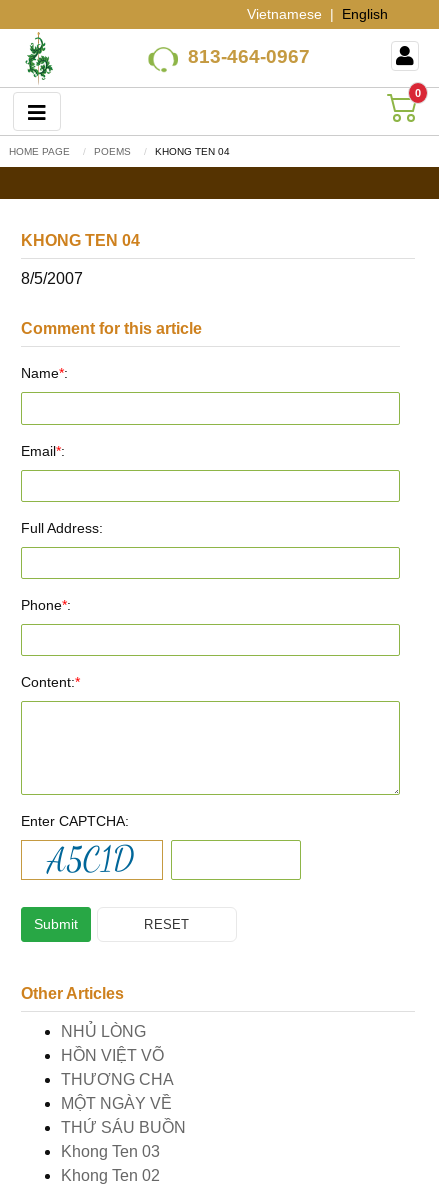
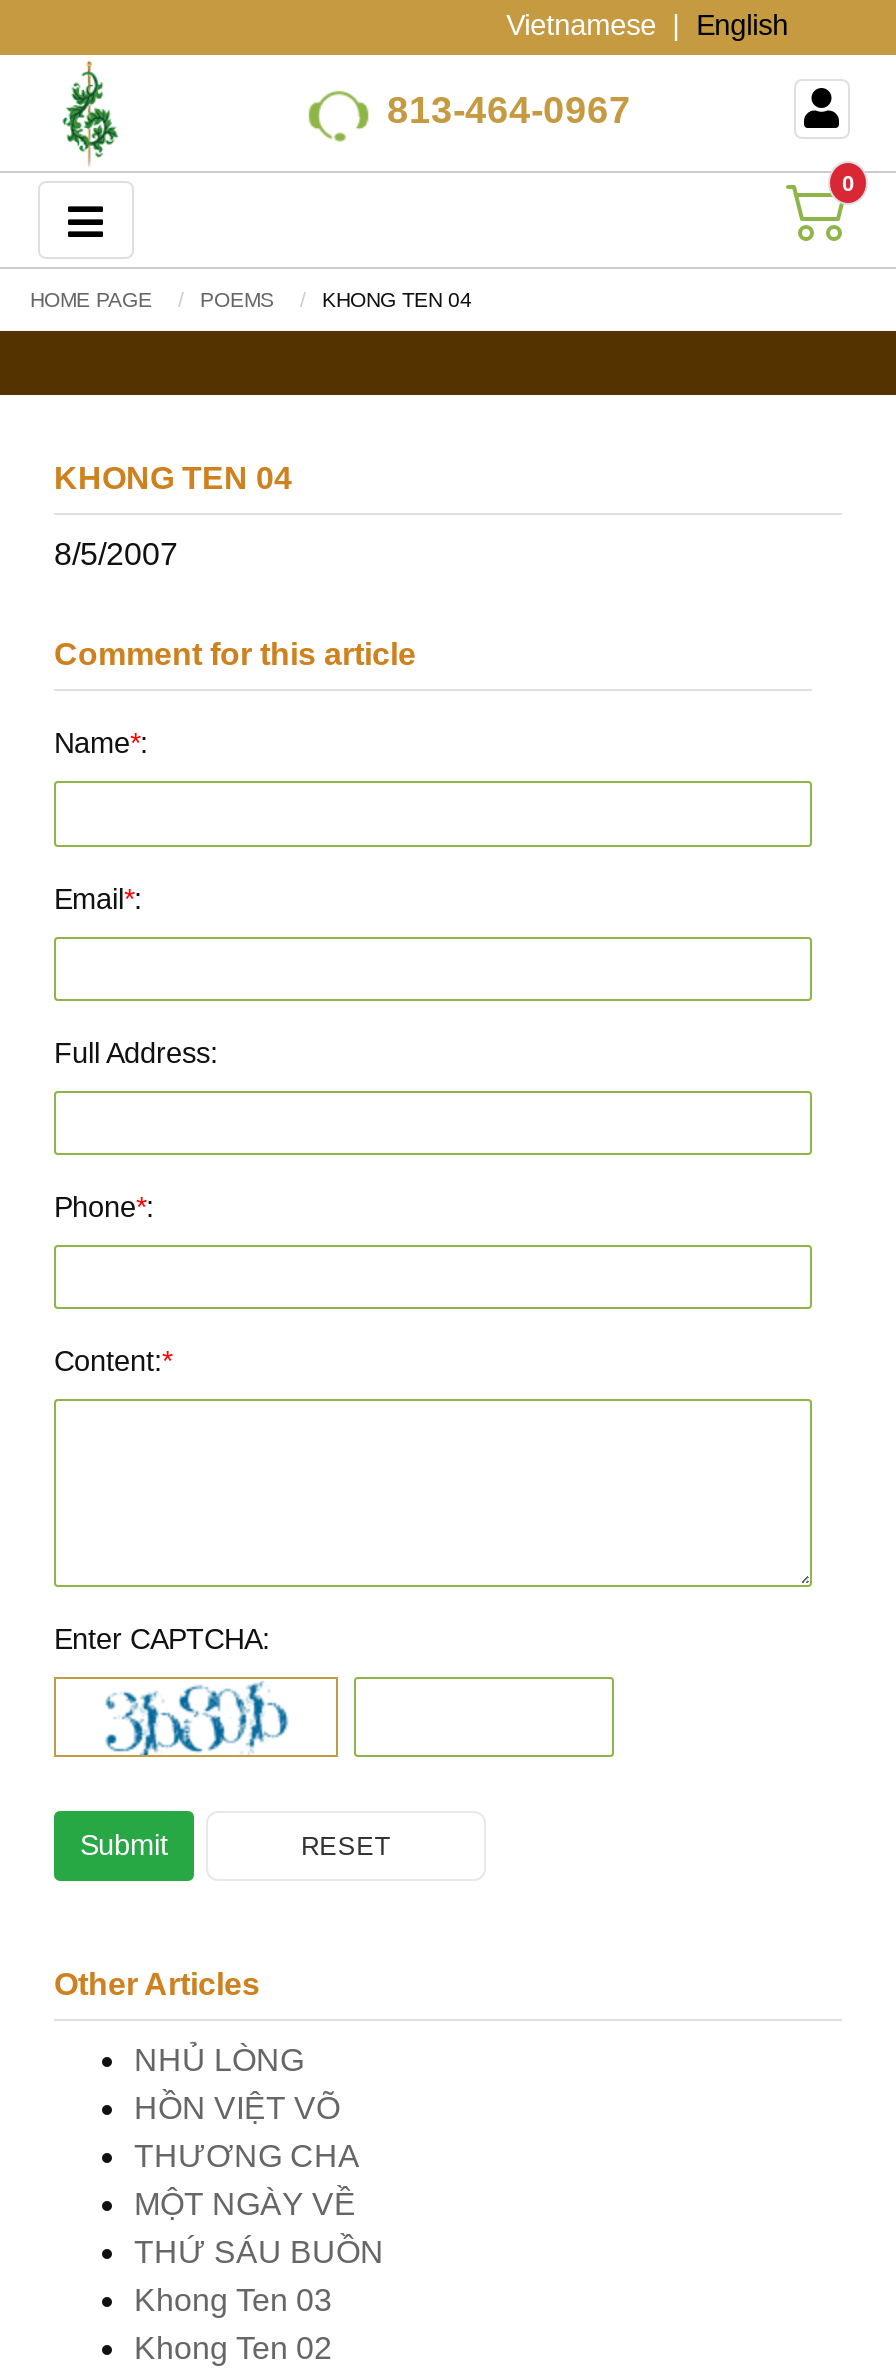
- [image]
+ [image]
